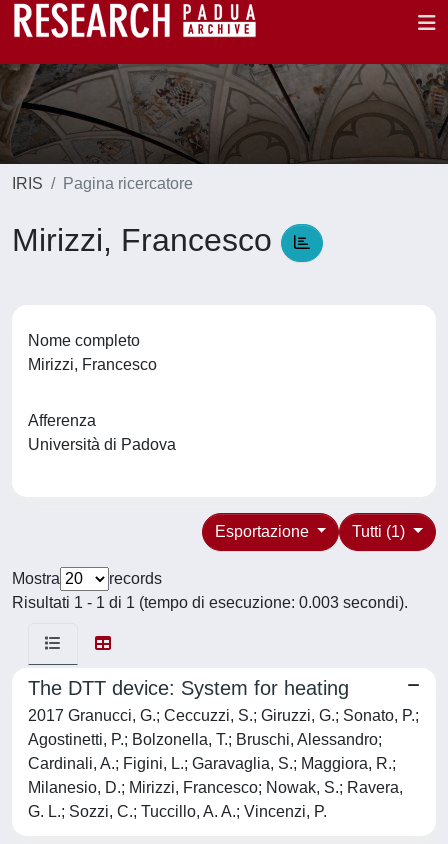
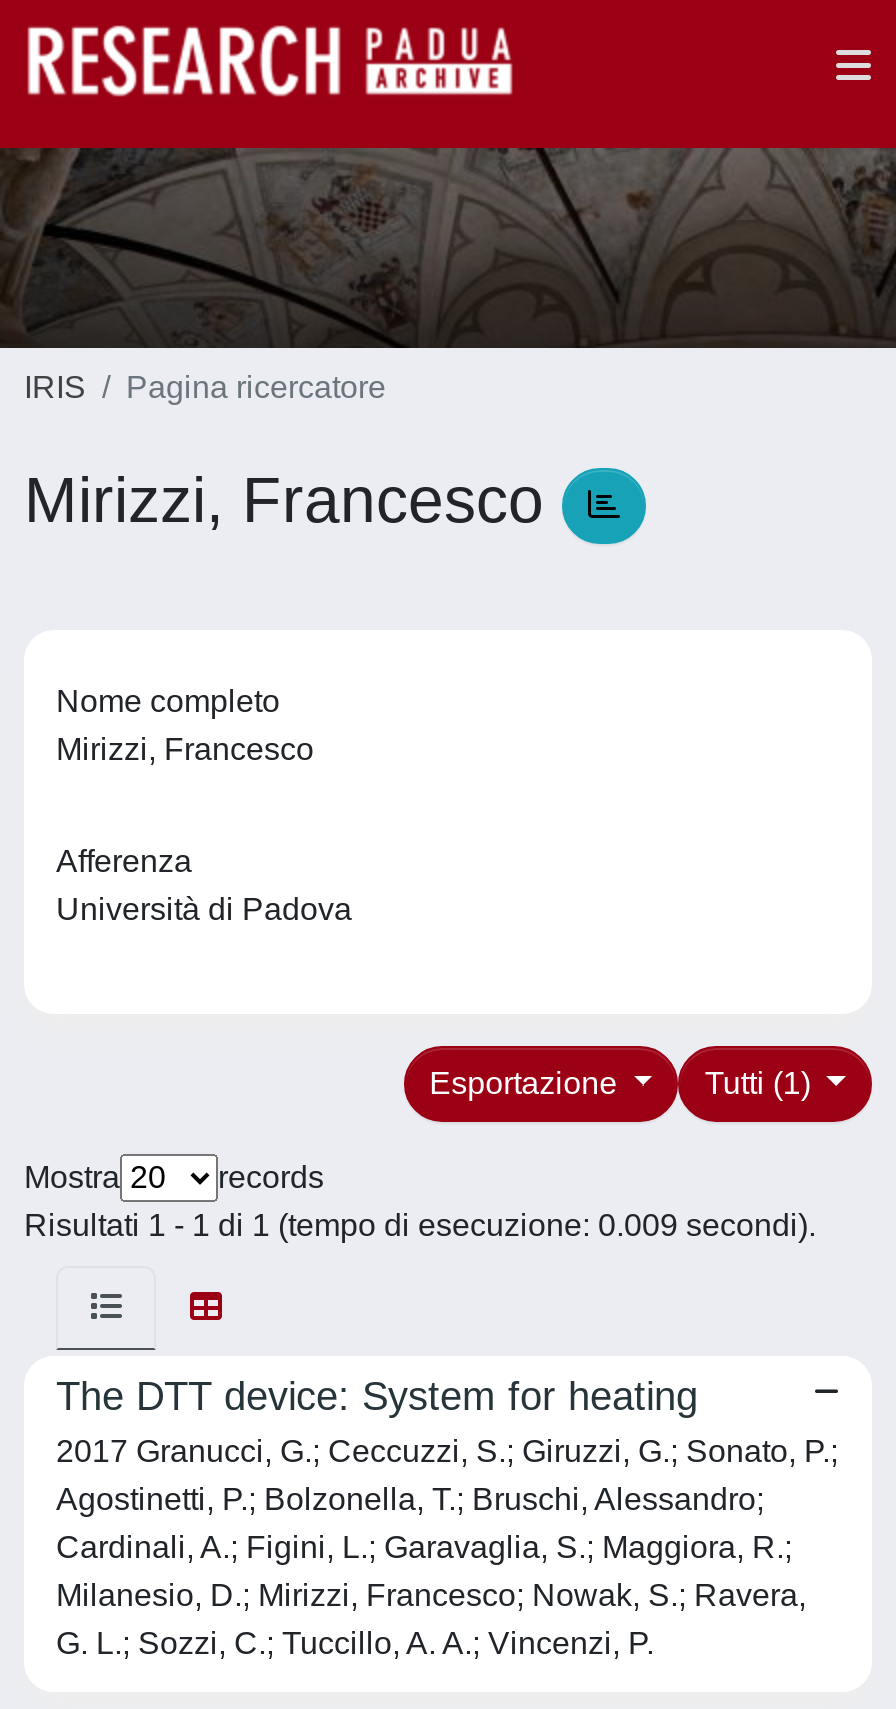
- Risultati 1 - 1 di 1 (tempo di esecuzione: 0.003 secondi).
+ Risultati 1 - 1 di 1 (tempo di esecuzione: 0.009 secondi).
